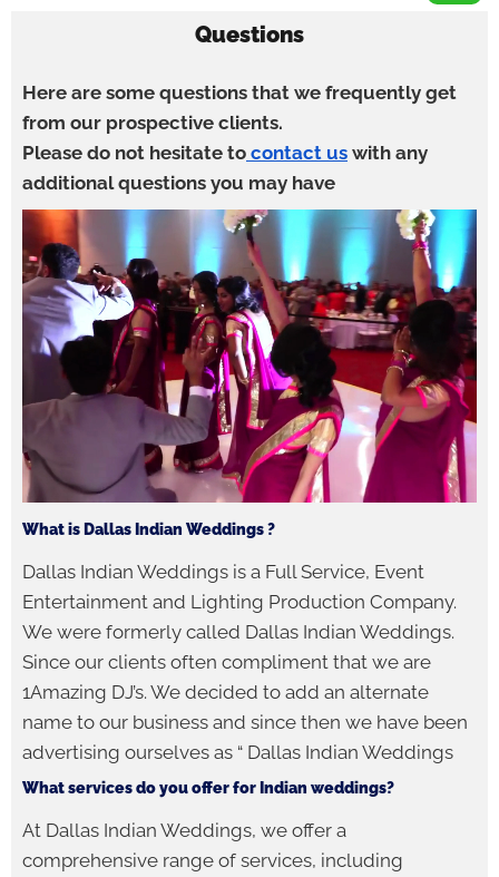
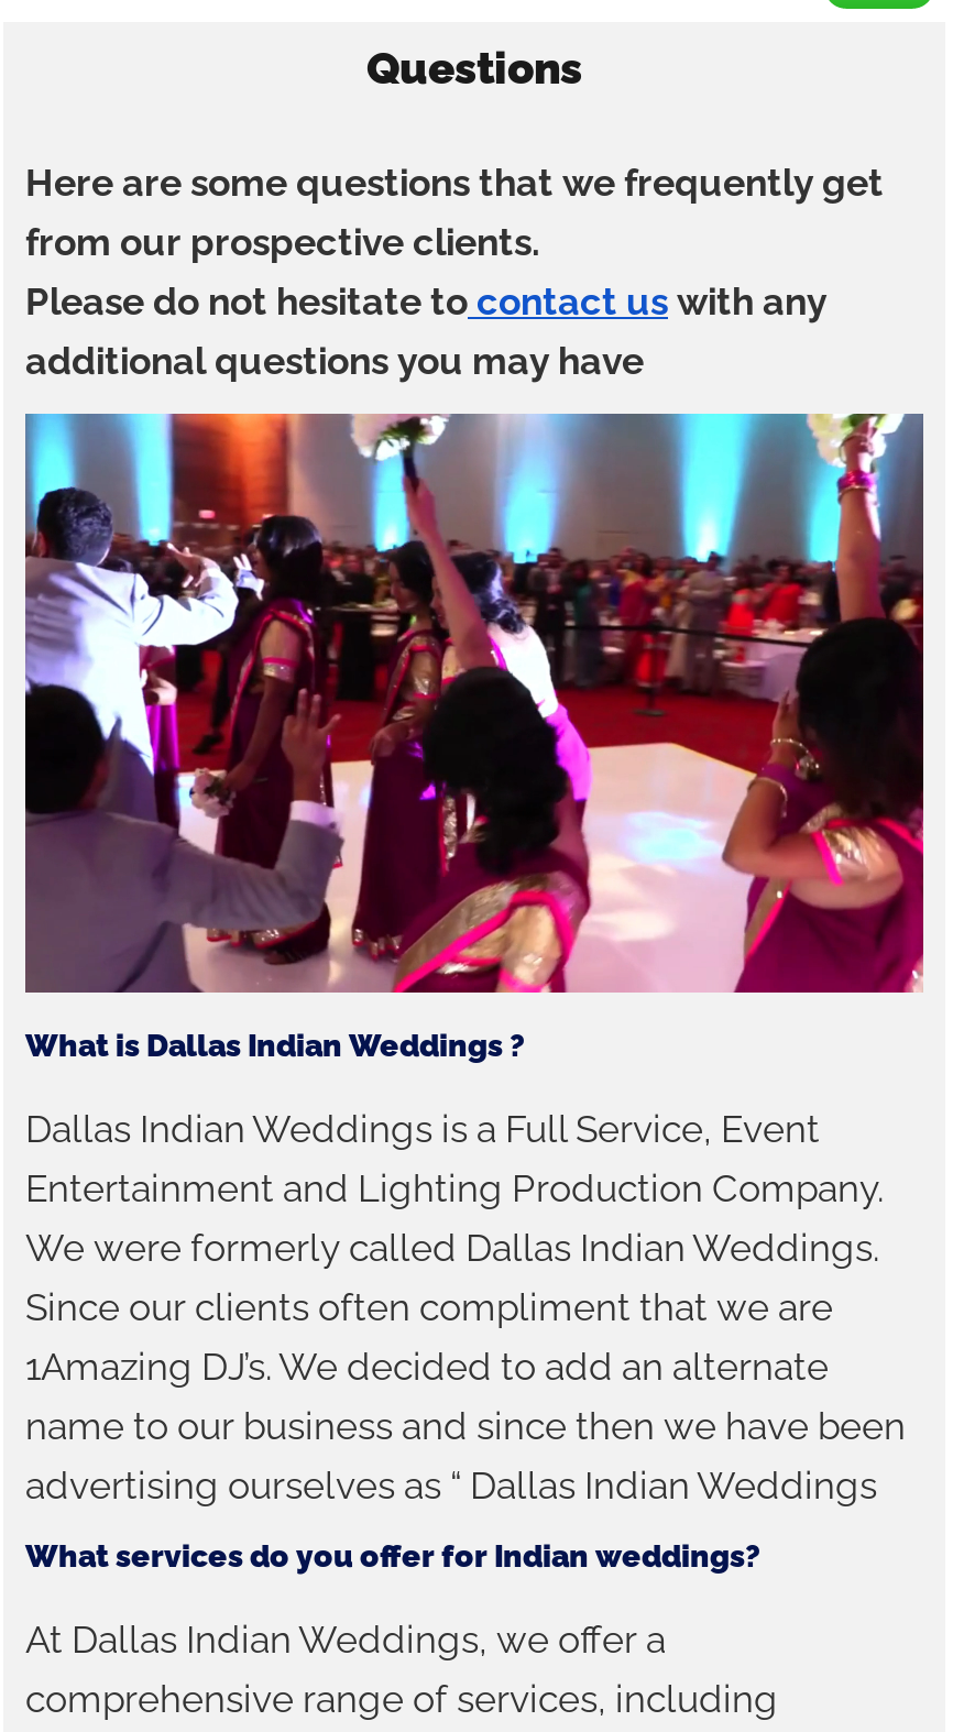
- [image]
+ [image]
